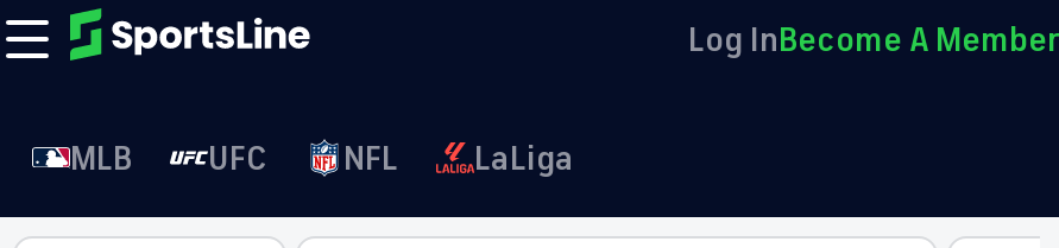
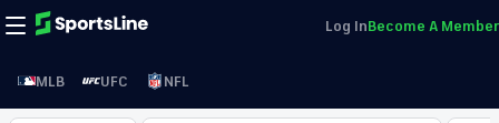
- LaLiga
